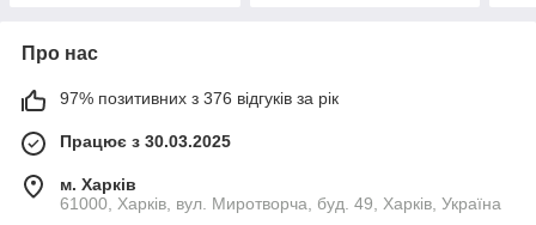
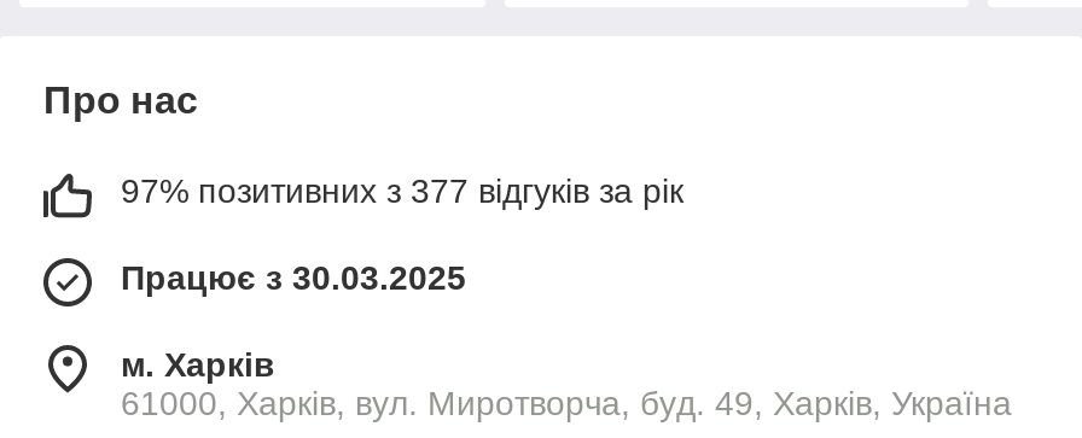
- 97% позитивних з 376 відгуків за рік
+ 97% позитивних з 377 відгуків за рік
